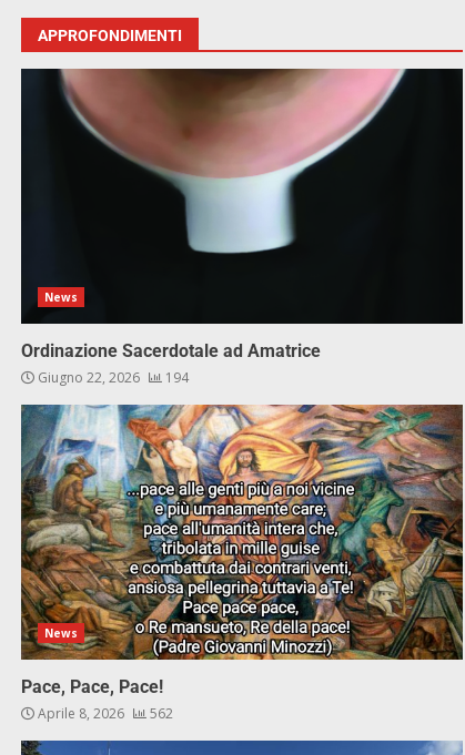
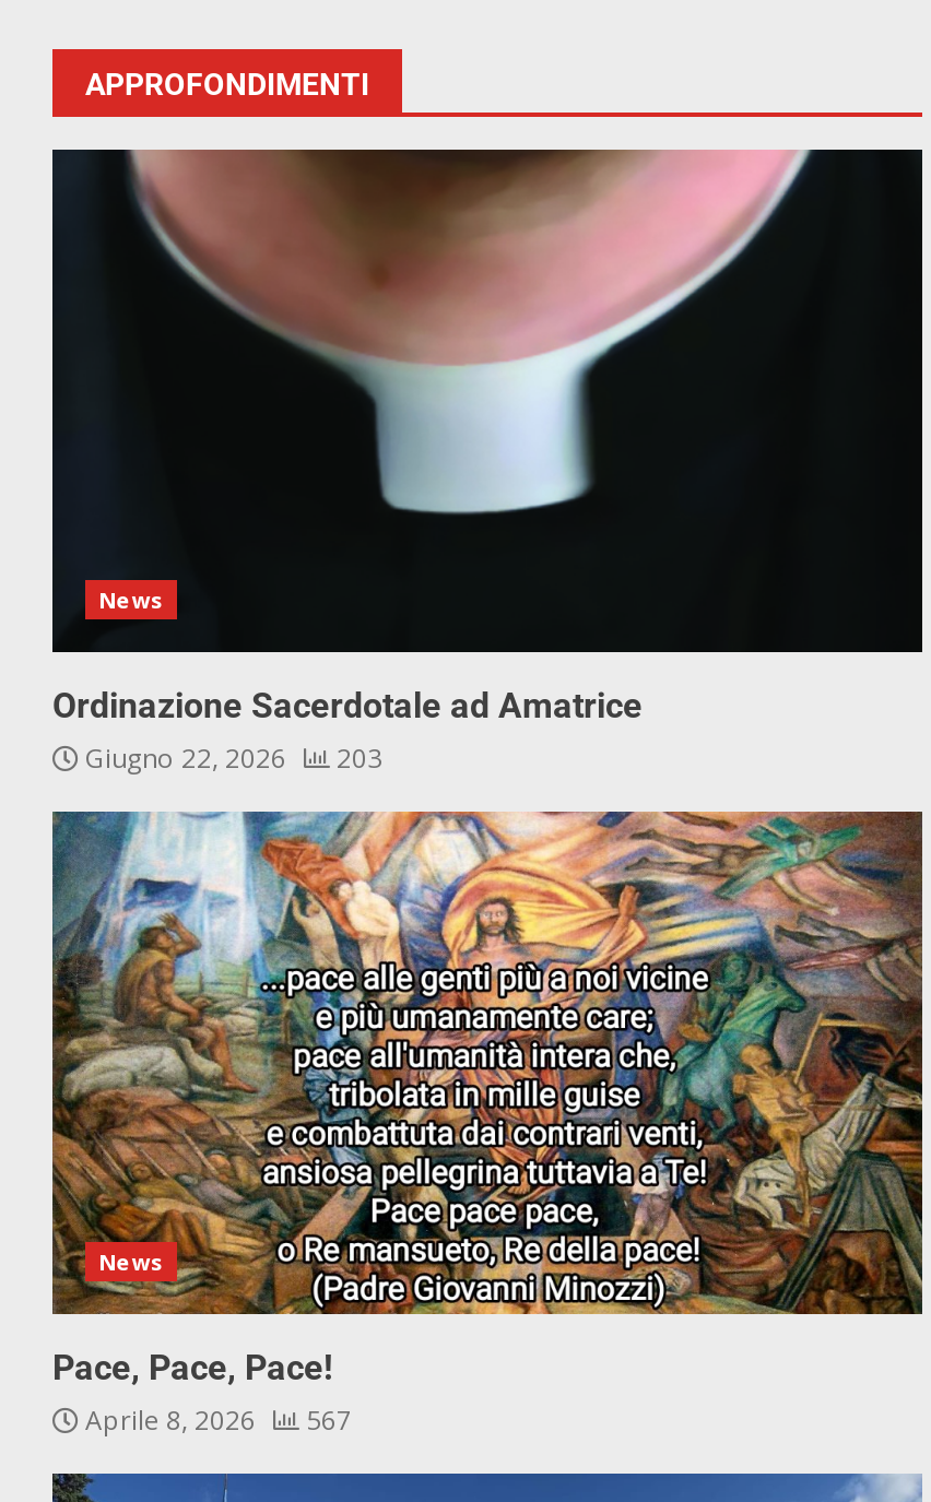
- Giugno 22, 2026 194
+ Giugno 22, 2026 203

- Aprile 8, 2026 562
+ Aprile 8, 2026 567
